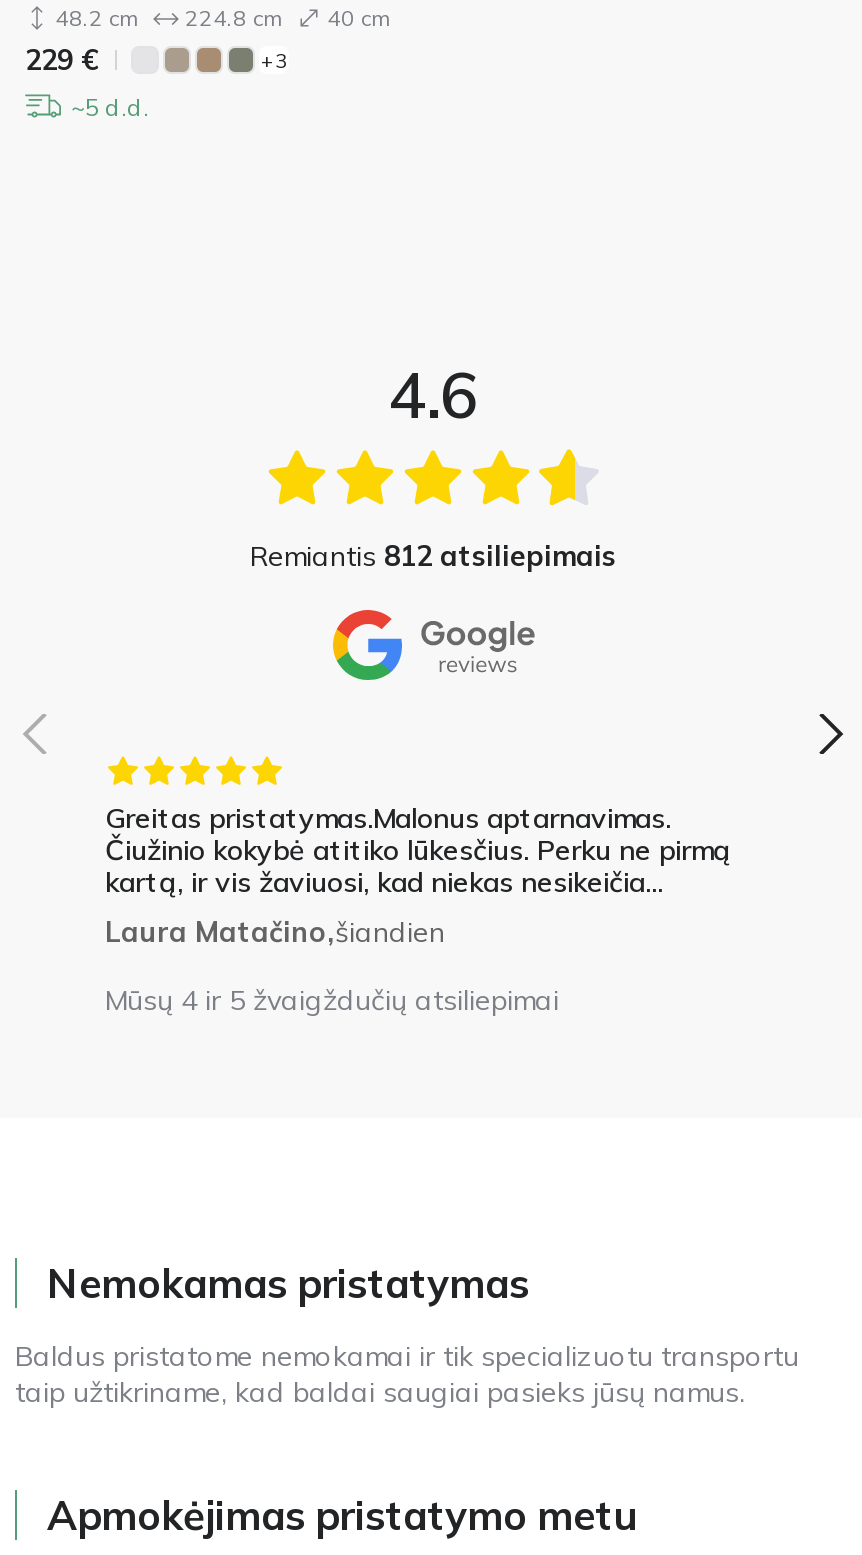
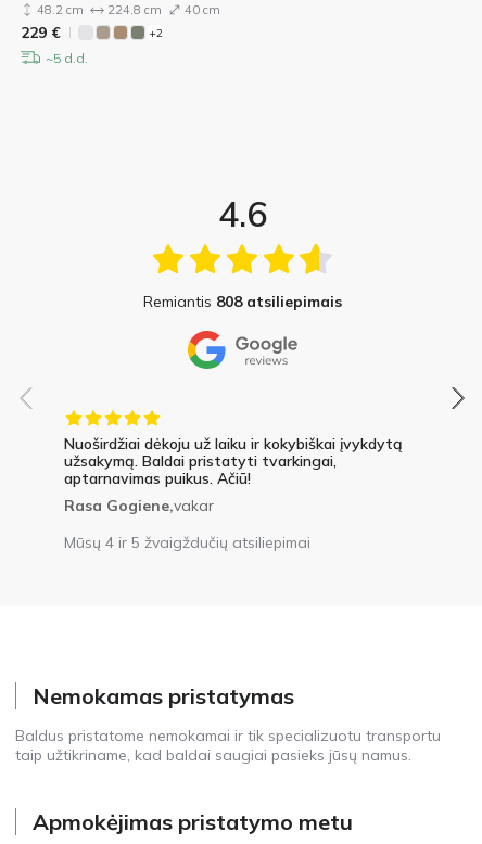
- +3
+ +2

- Remiantis 812 atsiliepimais
+ Remiantis 808 atsiliepimais

- Greitas pristatymas.Malonus aptarnavimas.
- Čiužinio kokybė atitiko lūkesčius. Perku ne pirmą
- kartą, ir vis žaviuosi, kad niekas nesikeičia...
- Laura Matačino,šiandien
+ Nuoširdžiai dėkoju už laiku ir kokybiškai įvykdytą
+ užsakymą. Baldai pristatyti tvarkingai,
+ aptarnavimas puikus. Ačiū!
+ Rasa Gogiene,vakar
